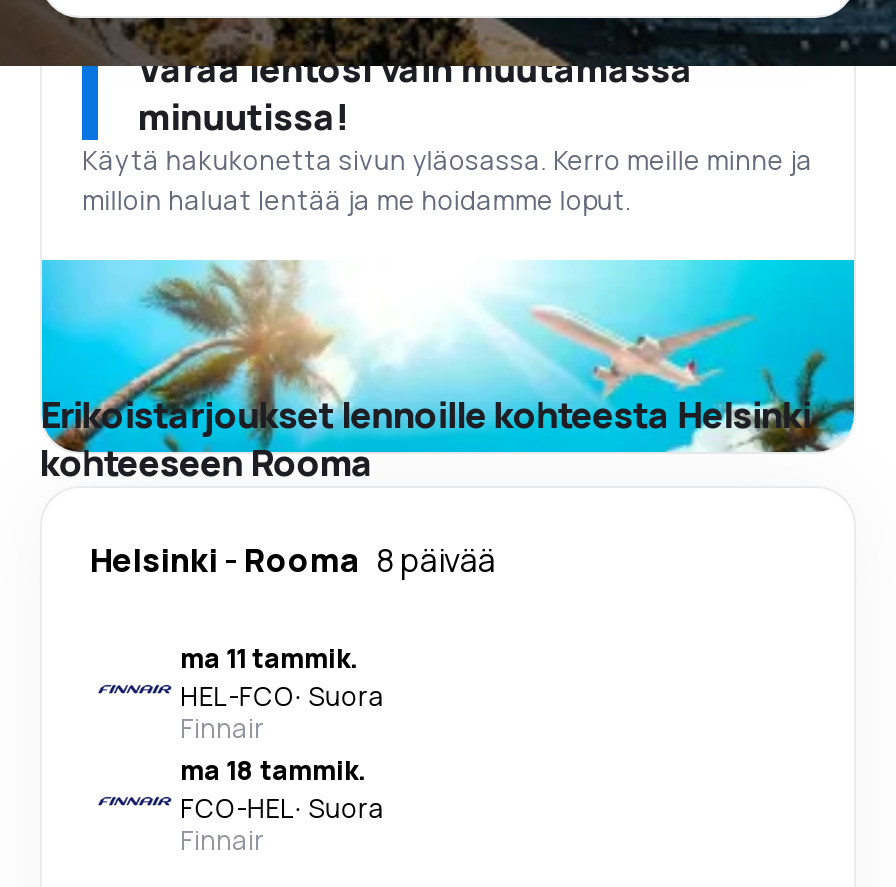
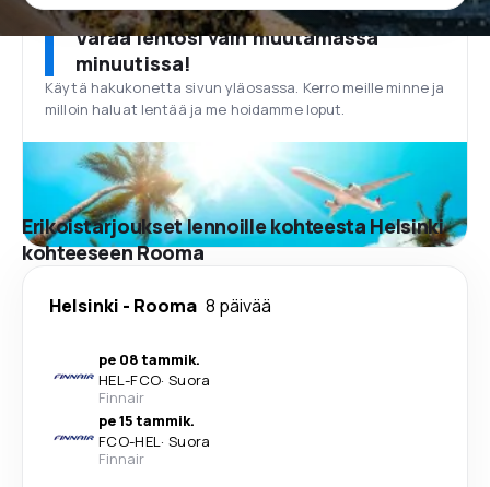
- ma 11 tammik.
+ pe 08 tammik.

- ma 18 tammik.
+ pe 15 tammik.
